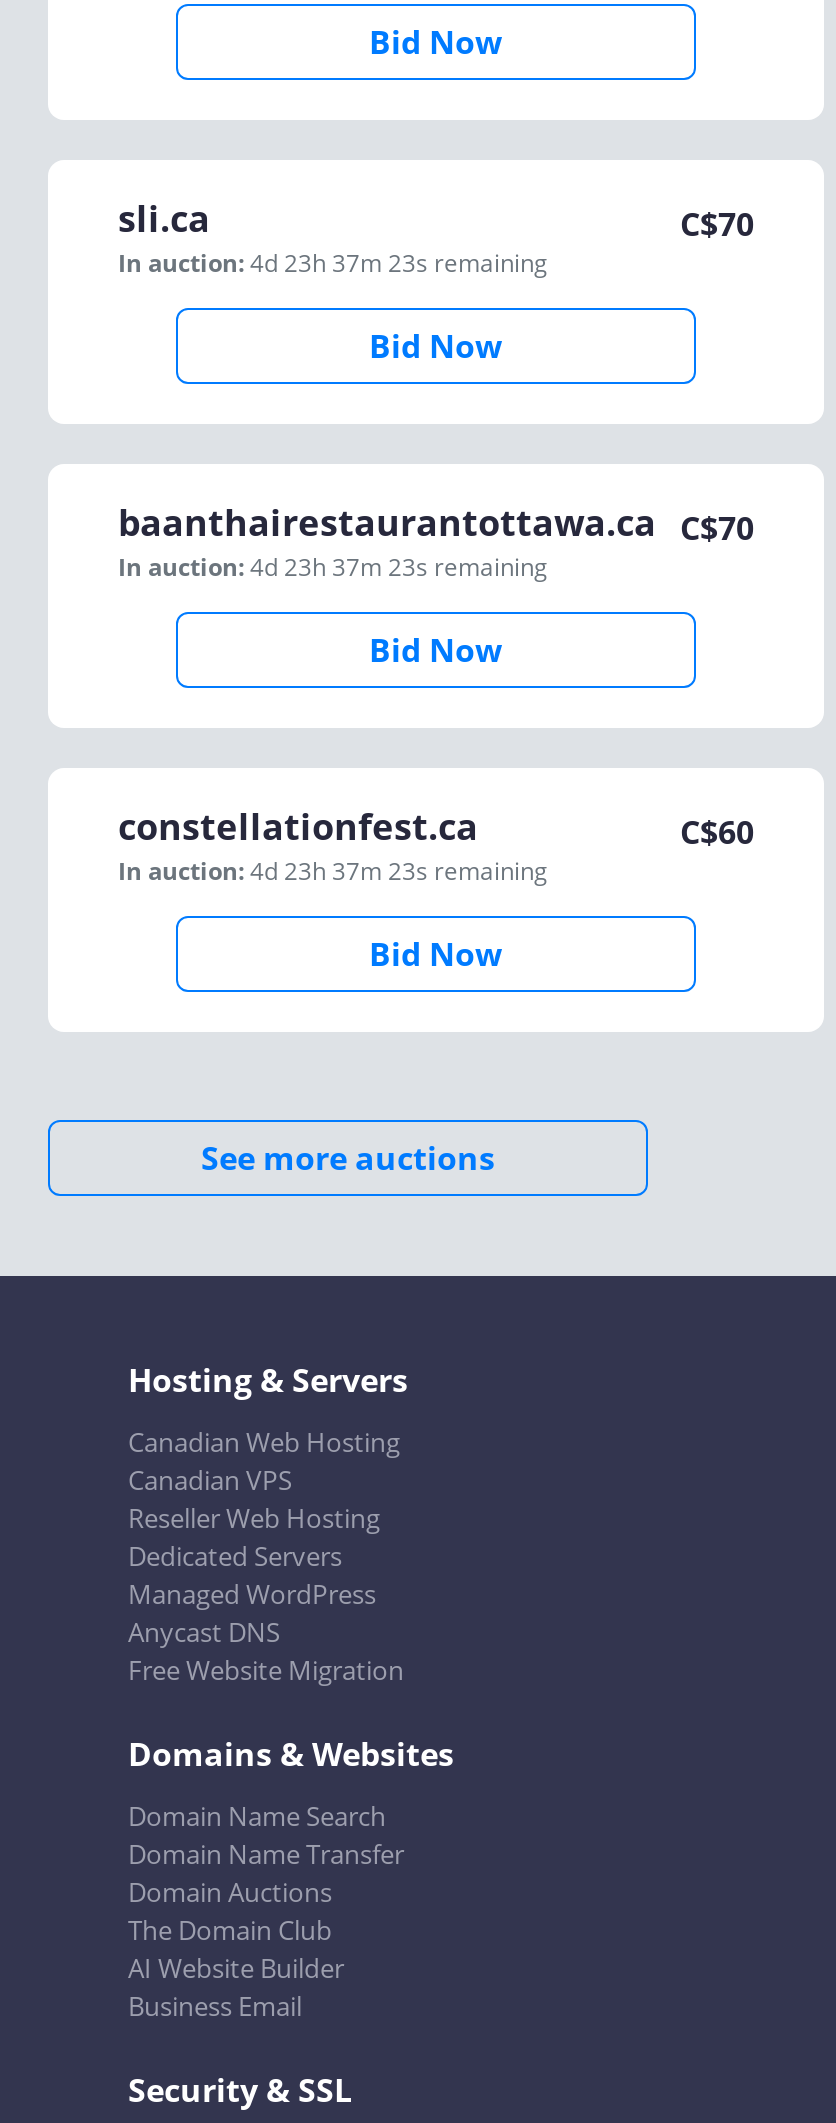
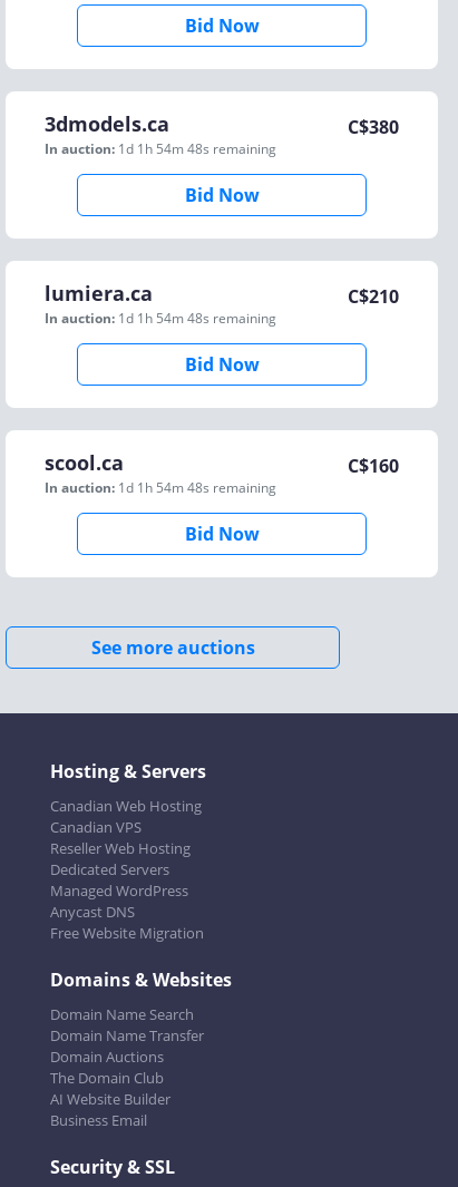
- sli.ca
- In auction: 4d 23h 37m 23s remaining
+ 3dmodels.ca
+ In auction: 1d 1h 54m 48s remaining

- C$70
+ C$380

- baanthairestaurantottawa.ca
- In auction: 4d 23h 37m 23s remaining
+ lumiera.ca
+ In auction: 1d 1h 54m 48s remaining

- C$70
+ C$210

- constellationfest.ca
- In auction: 4d 23h 37m 23s remaining
+ scool.ca
+ In auction: 1d 1h 54m 48s remaining

- C$60
+ C$160
